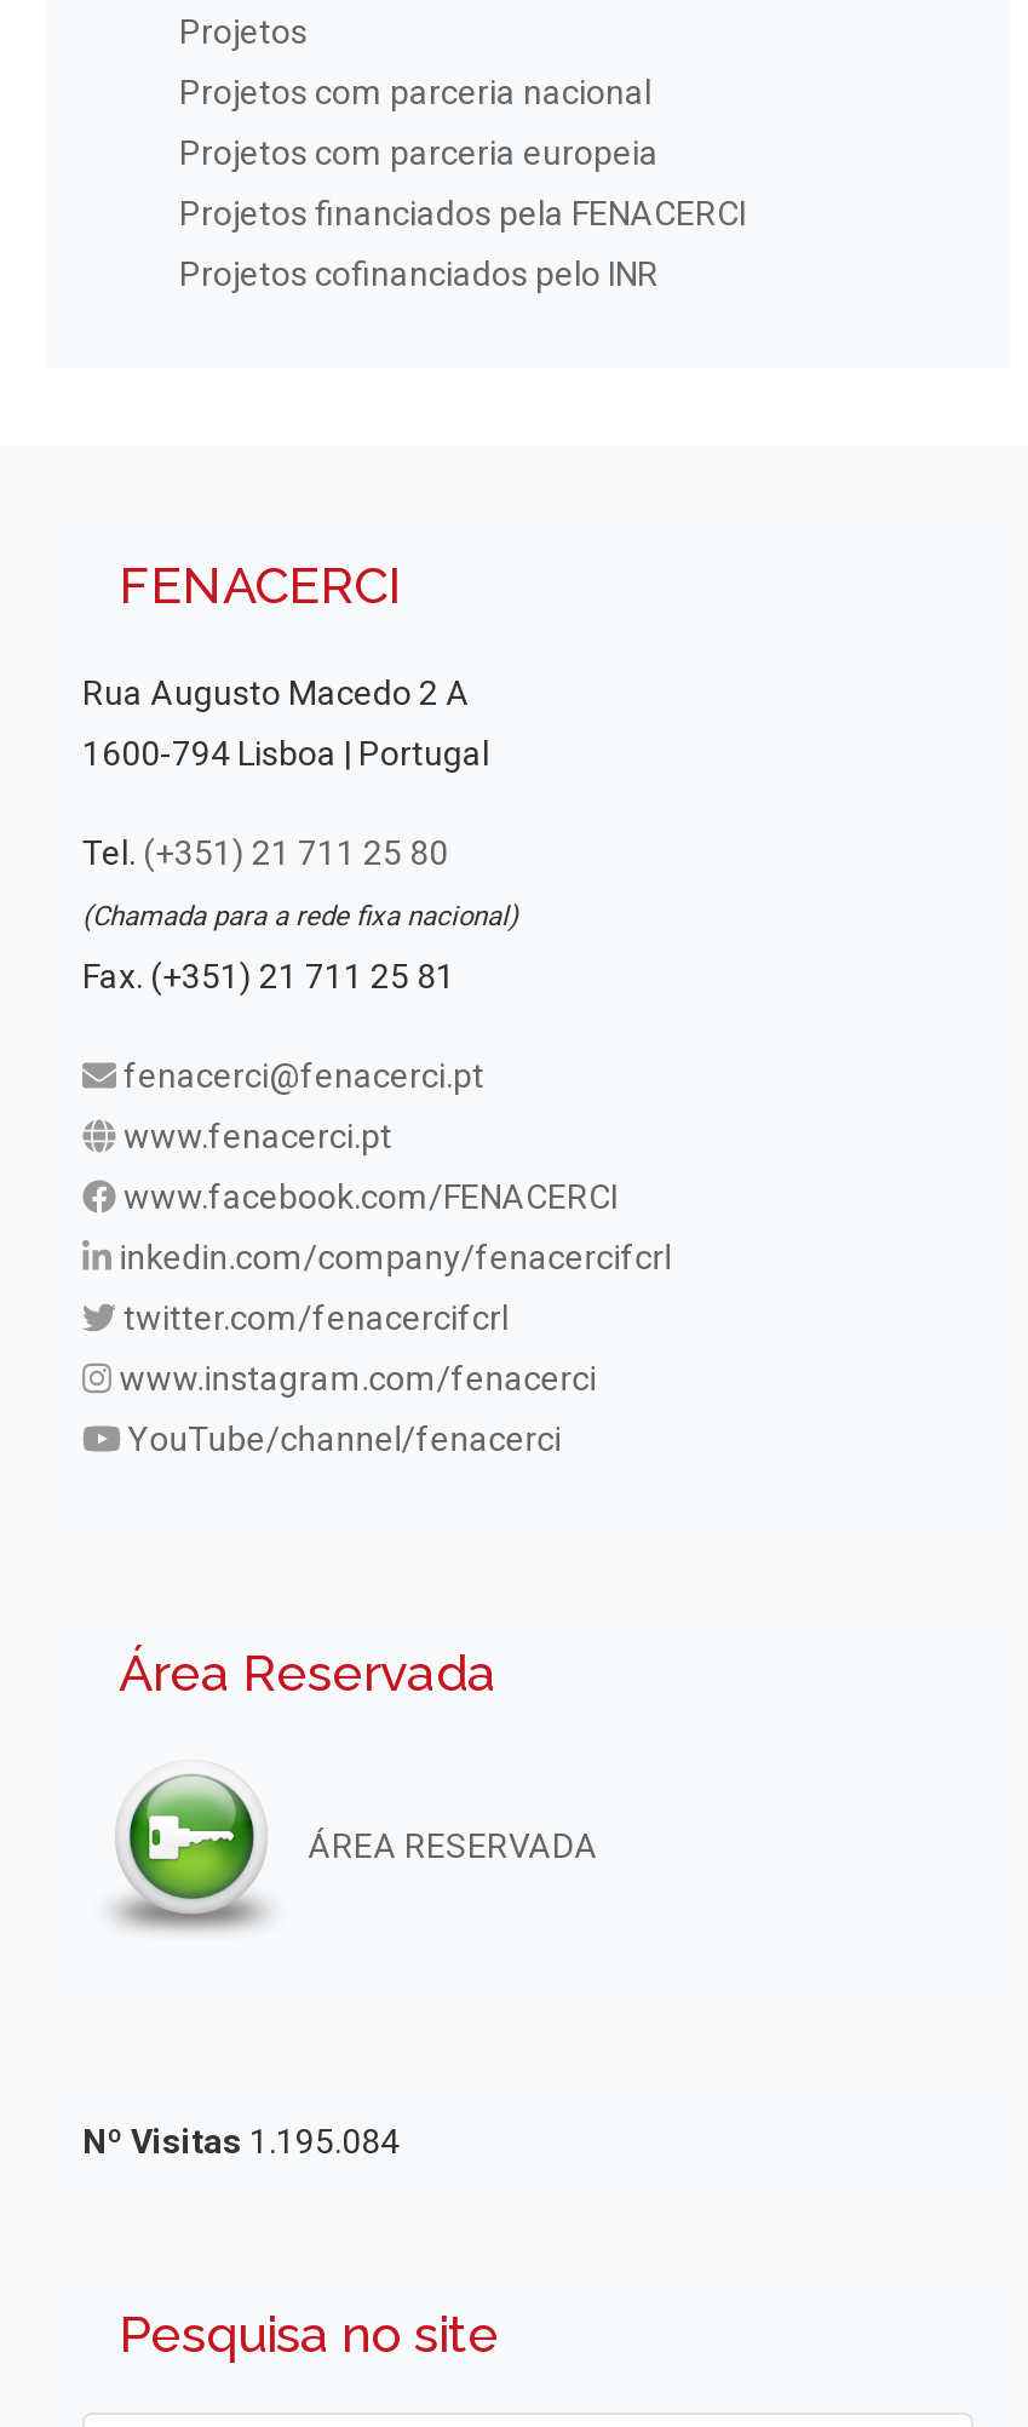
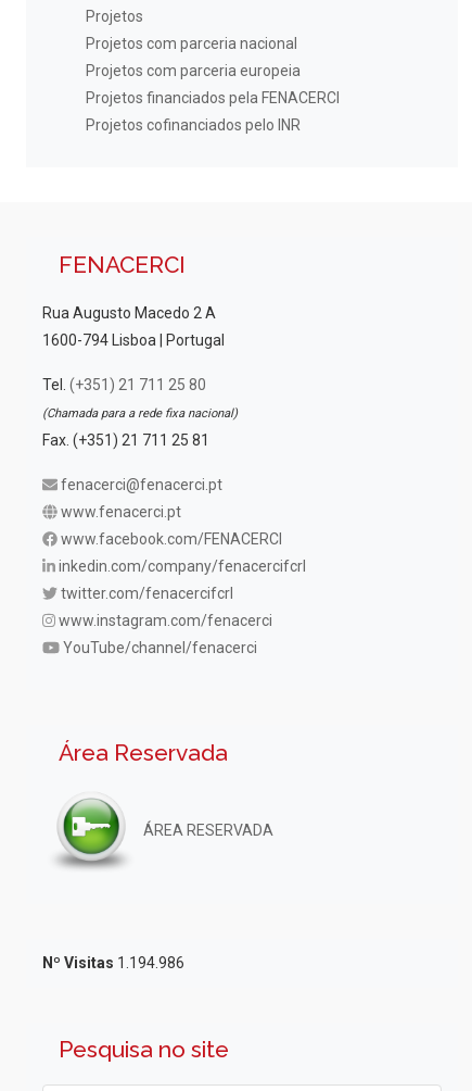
- Nº Visitas 1.195.084
+ Nº Visitas 1.194.986
